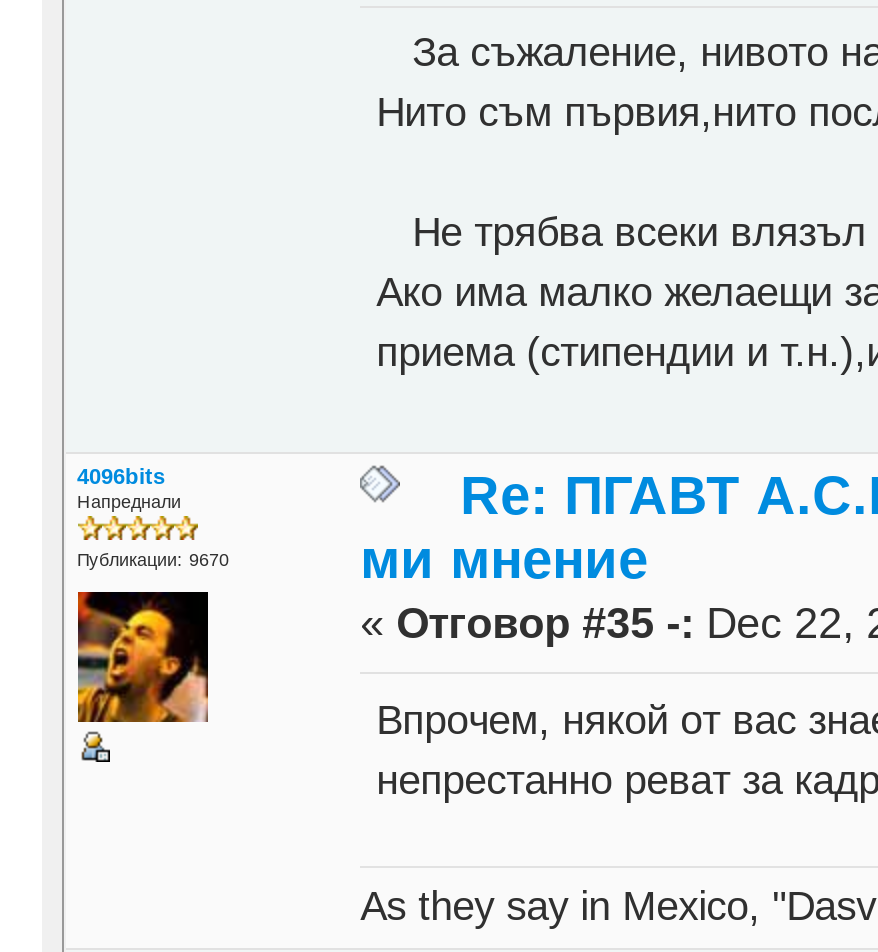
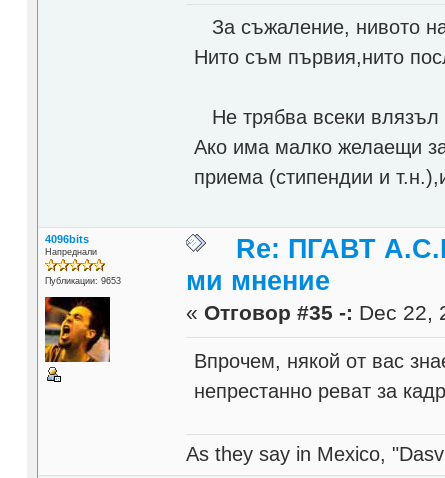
- Публикации: 9670
+ Публикации: 9653
